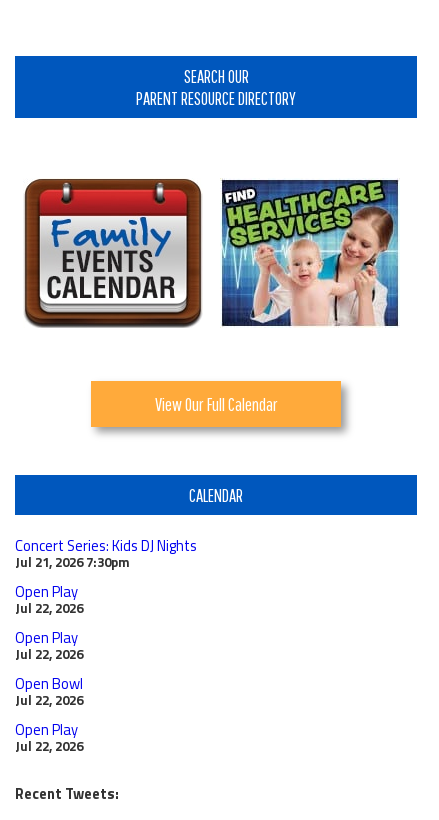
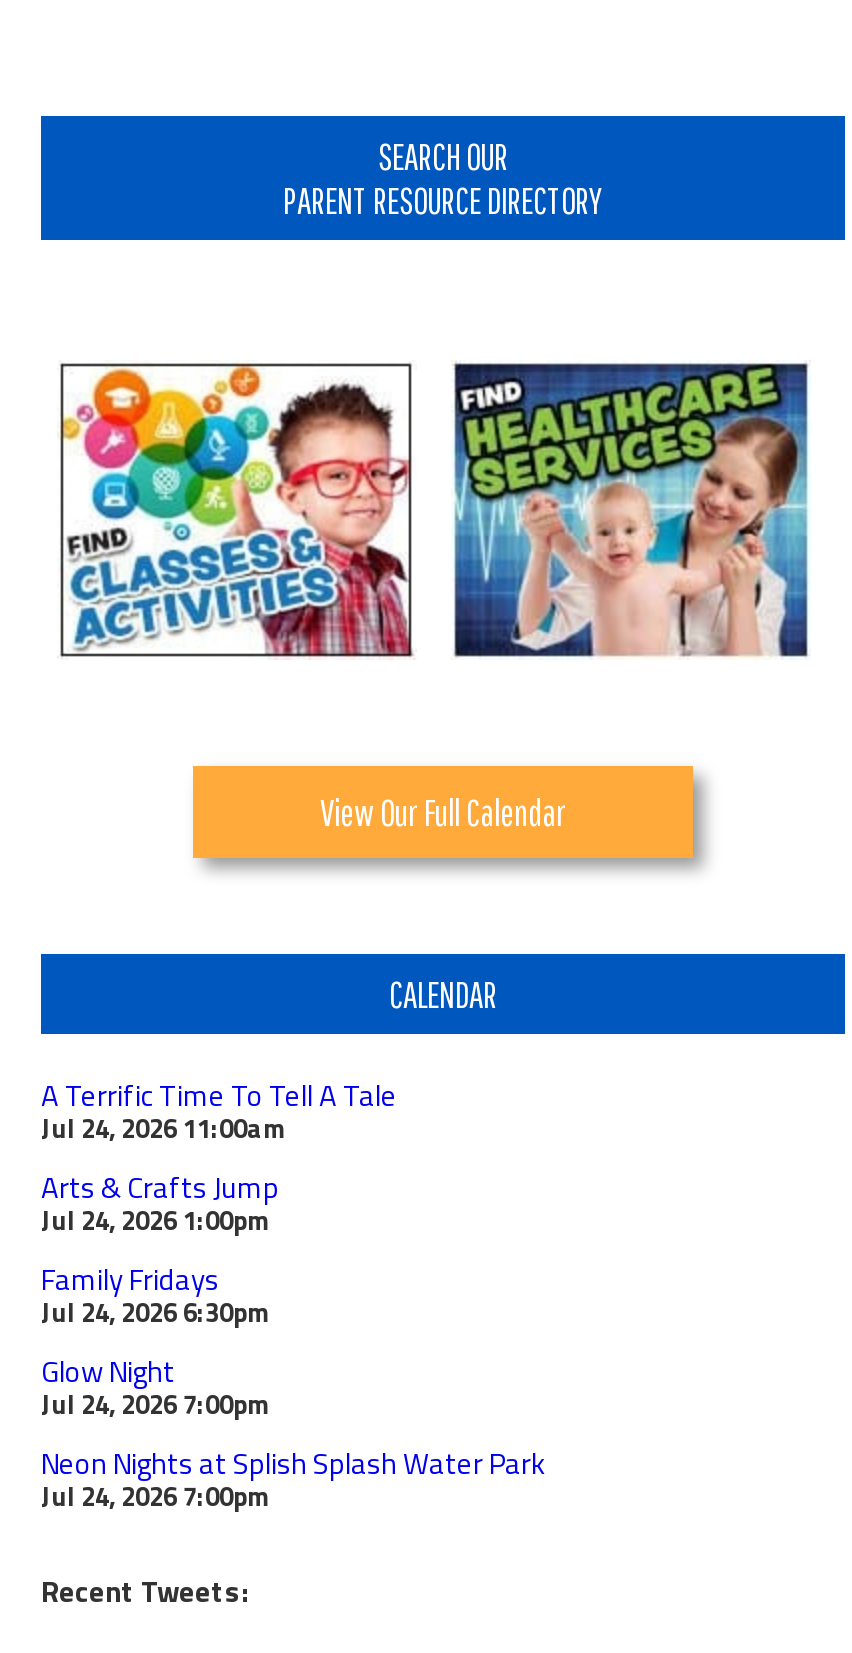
- [image]
+ [image]

- Concert Series: Kids DJ Nights
- Jul 21, 2026 7:30pm
- Open Play
- Jul 22, 2026
- Open Play
- Jul 22, 2026
- Open Bowl
- Jul 22, 2026
- Open Play
- Jul 22, 2026
+ A Terrific Time To Tell A Tale
+ Jul 24, 2026 11:00am
+ Arts & Crafts Jump
+ Jul 24, 2026 1:00pm
+ Family Fridays
+ Jul 24, 2026 6:30pm
+ Glow Night
+ Jul 24, 2026 7:00pm
+ Neon Nights at Splish Splash Water Park
+ Jul 24, 2026 7:00pm
